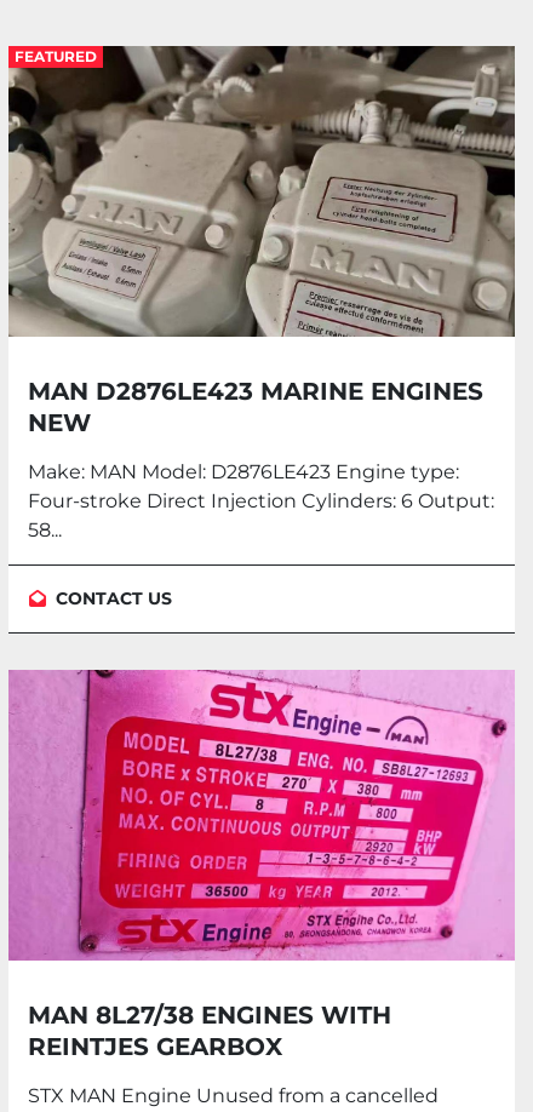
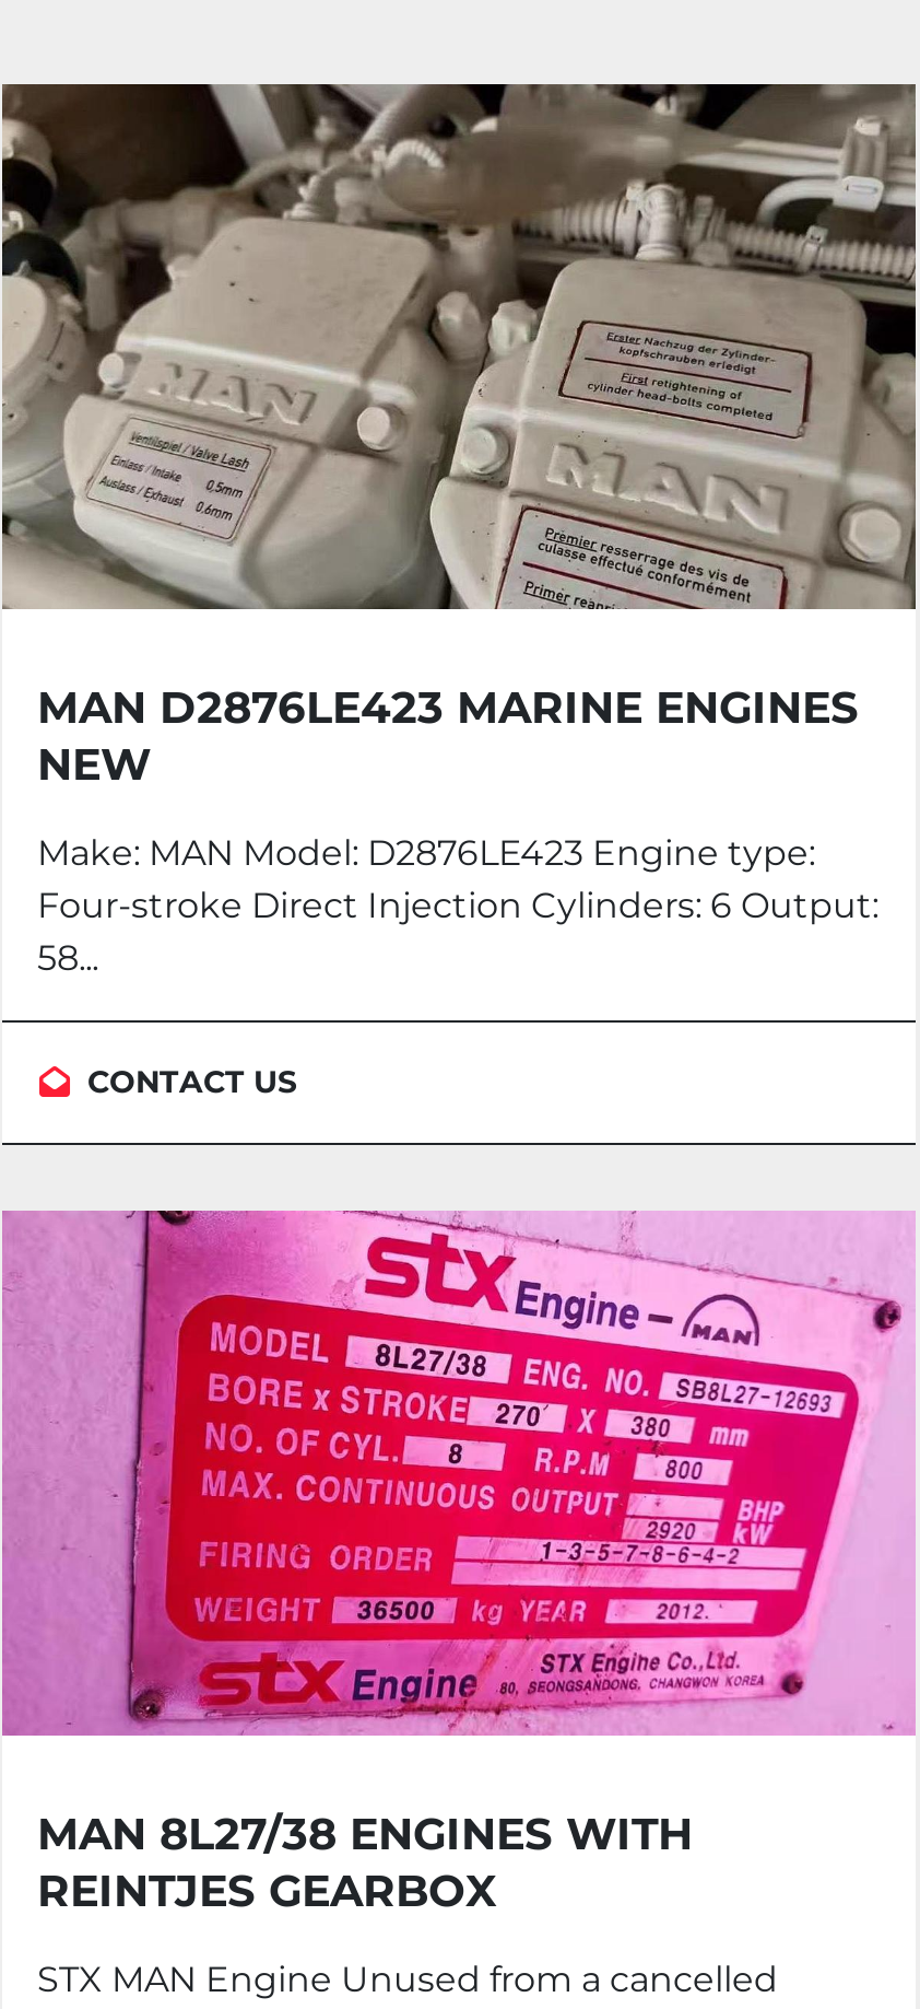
- FEATURED
